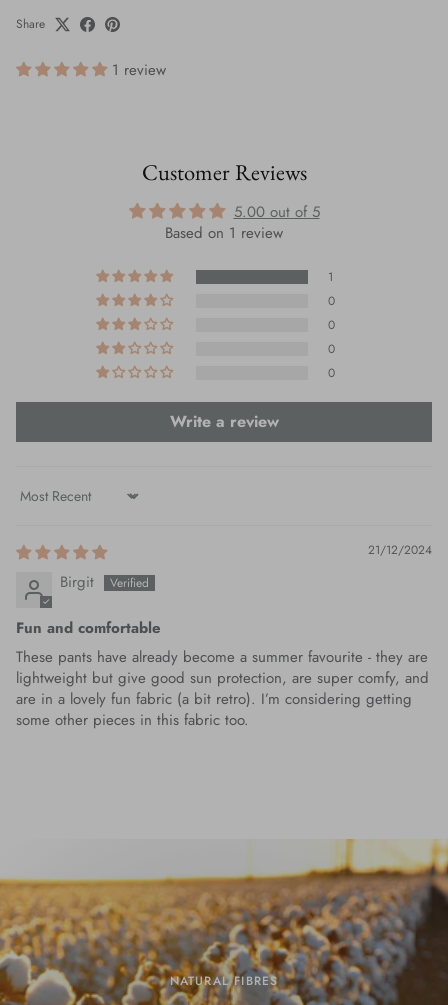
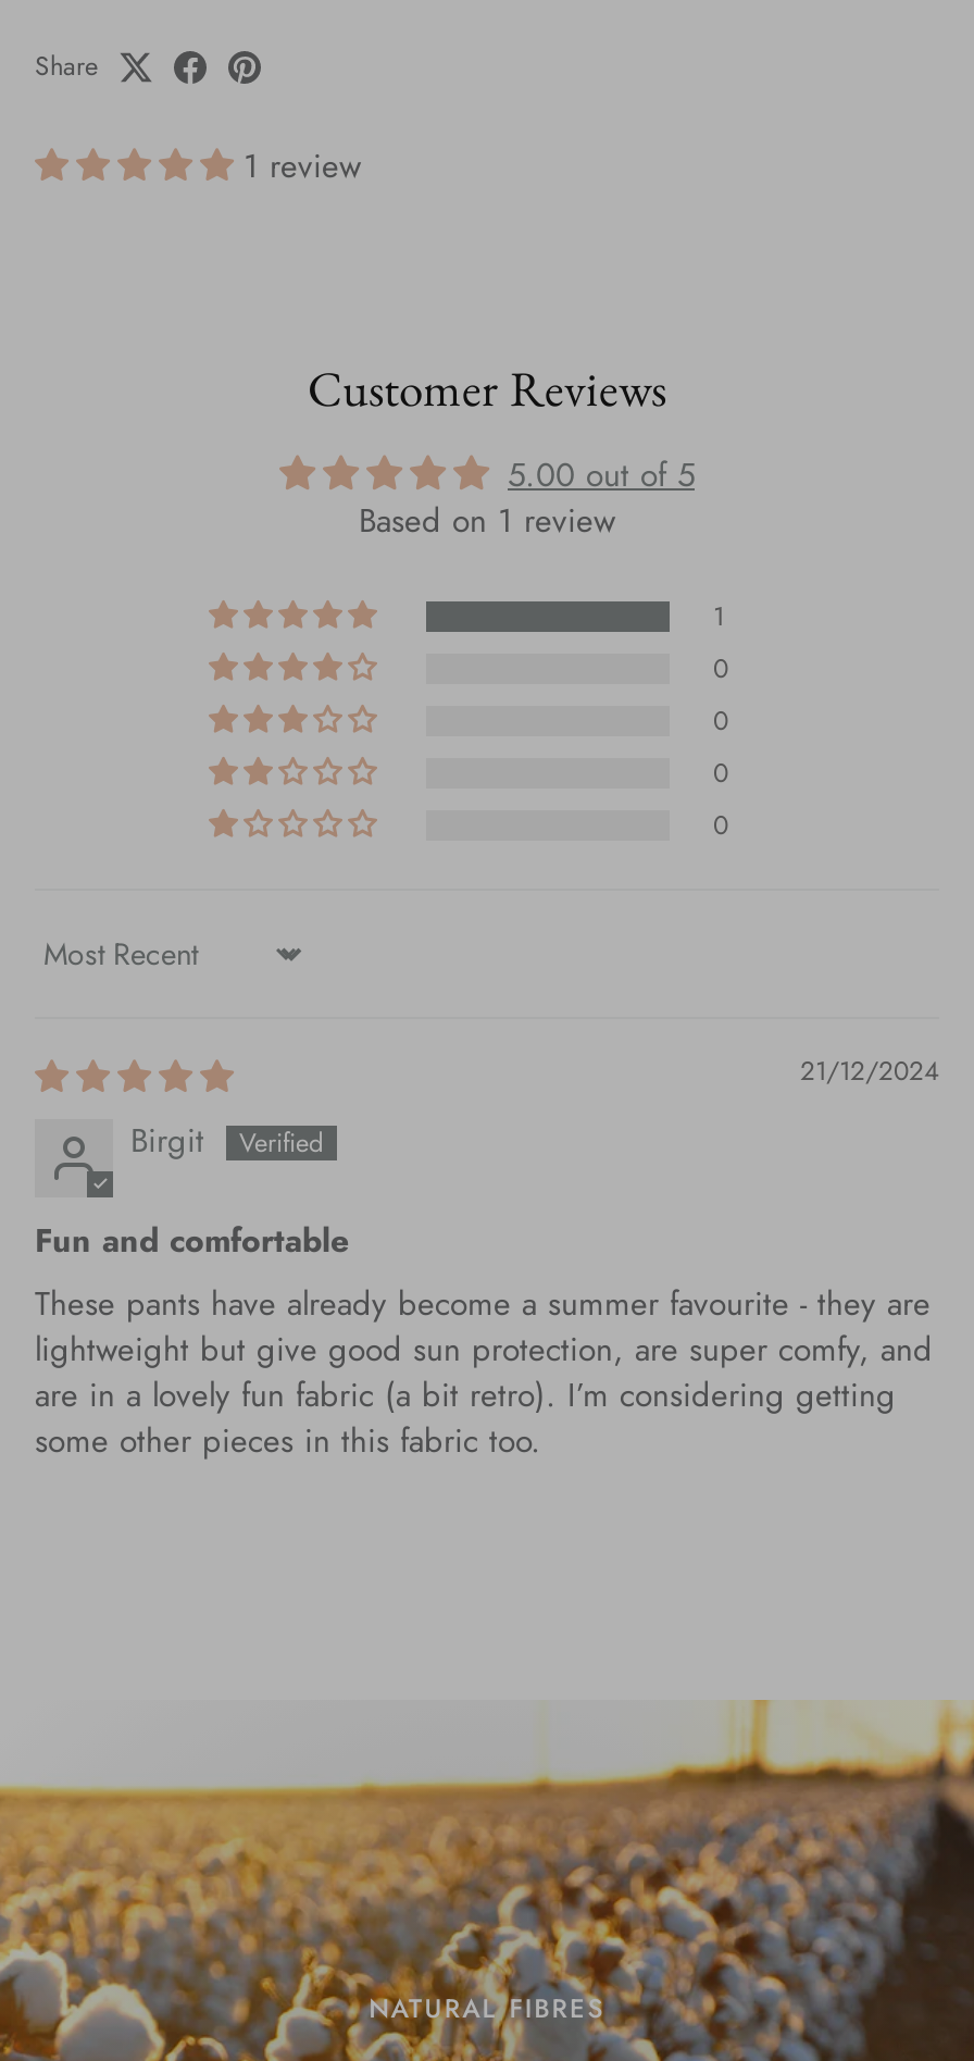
- Write a review
